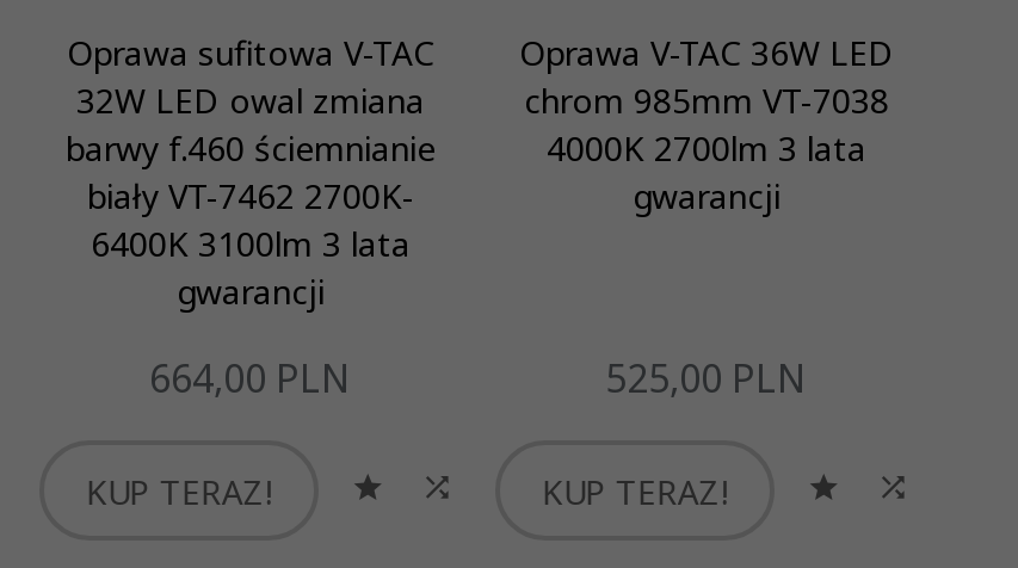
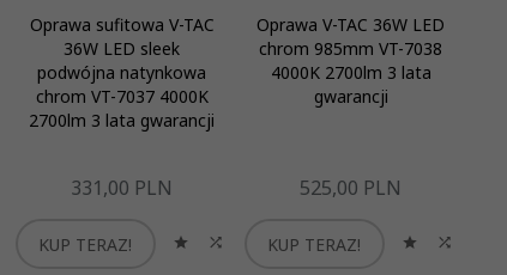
- 32W LED owal zmiana
- barwy f.460 ściemnianie
- biały VT-7462 2700K-
- 6400K 3100lm 3 lata
- gwarancji
+ 36W LED sleek
+ podwójna natynkowa
+ chrom VT-7037 4000K
+ 2700lm 3 lata gwarancji

- 664,00 PLN
+ 331,00 PLN
